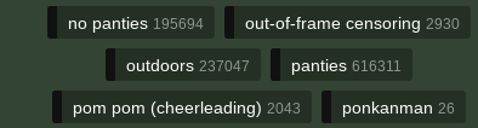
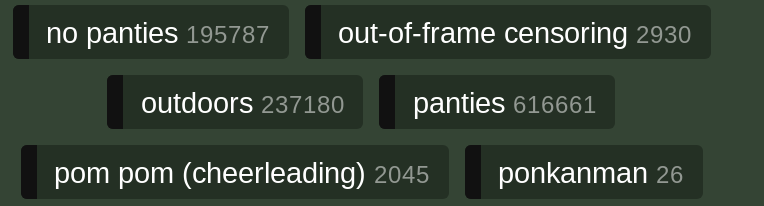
- no panties 195694
+ no panties 195787

- outdoors 237047
+ outdoors 237180

- panties 616311
+ panties 616661

- pom pom (cheerleading) 2043
+ pom pom (cheerleading) 2045
